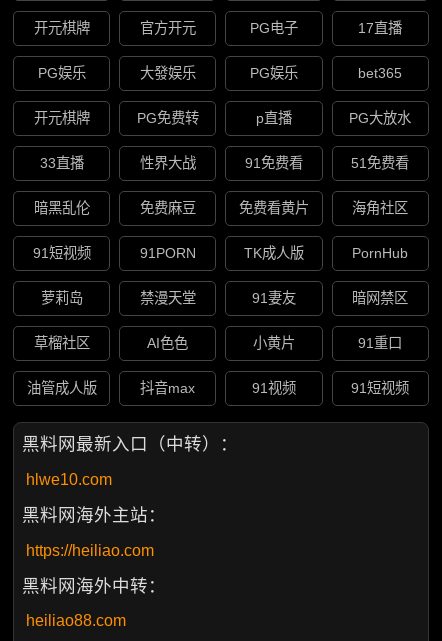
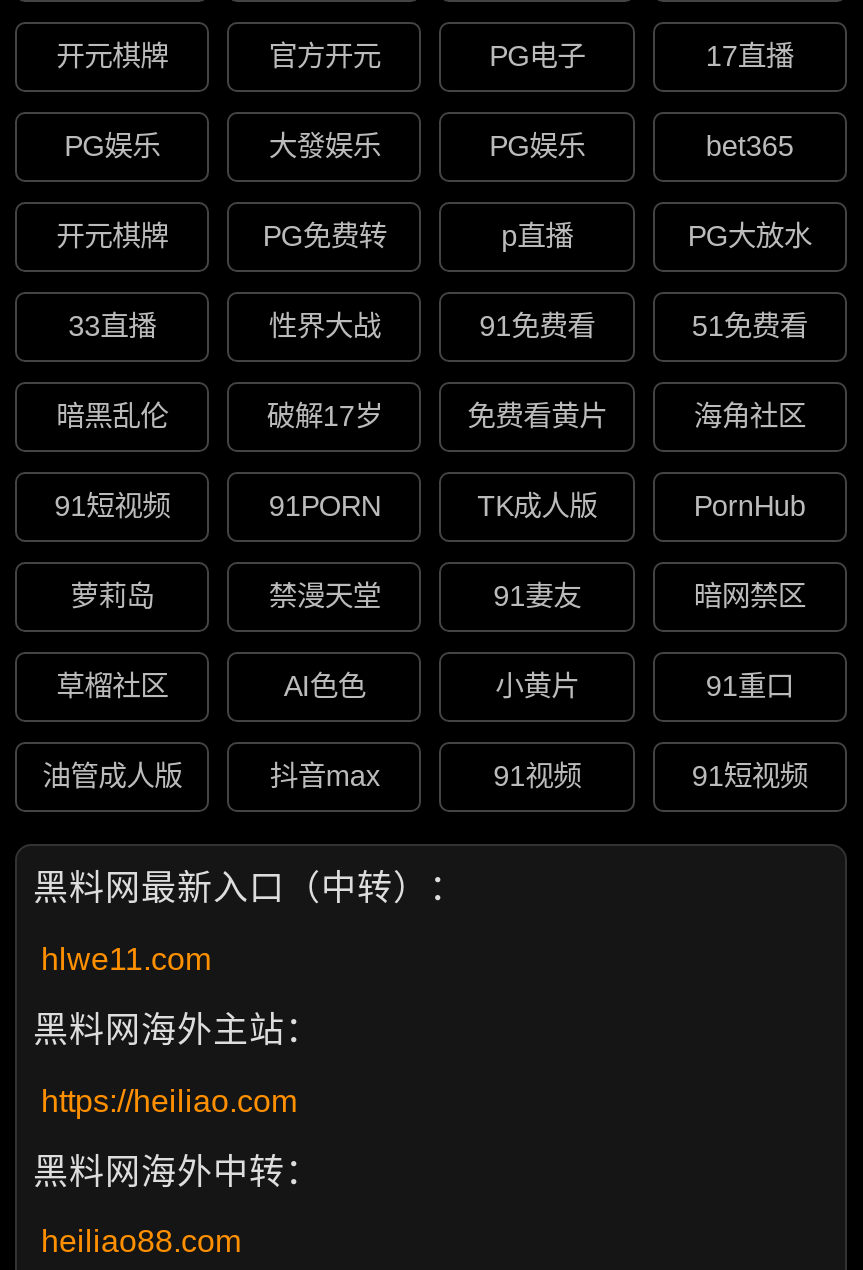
- 免费麻豆
+ 破解17岁

- hlwe10.com
+ hlwe11.com
